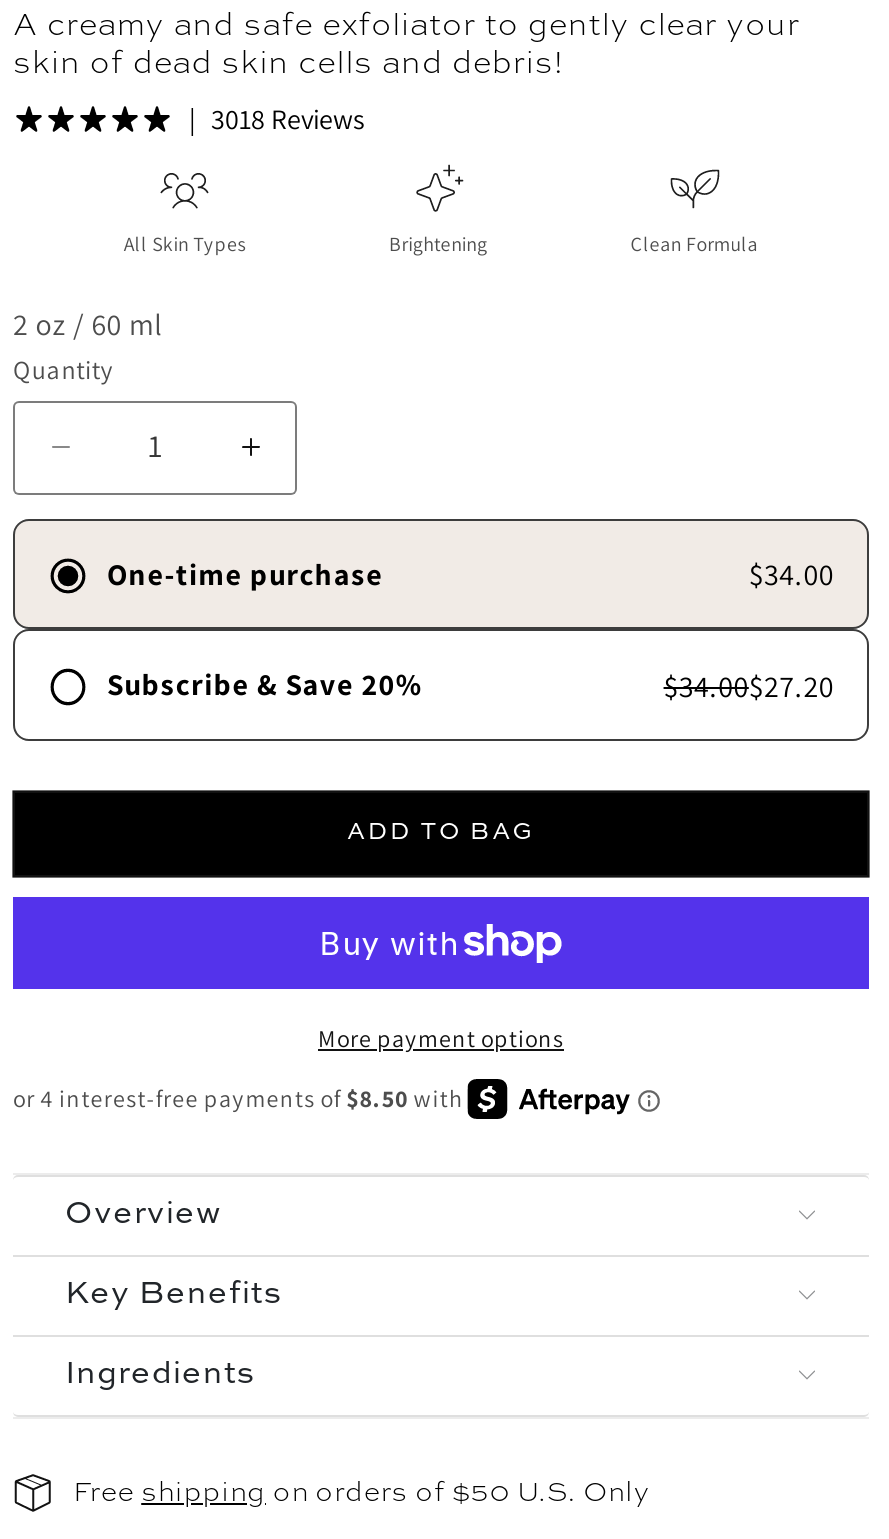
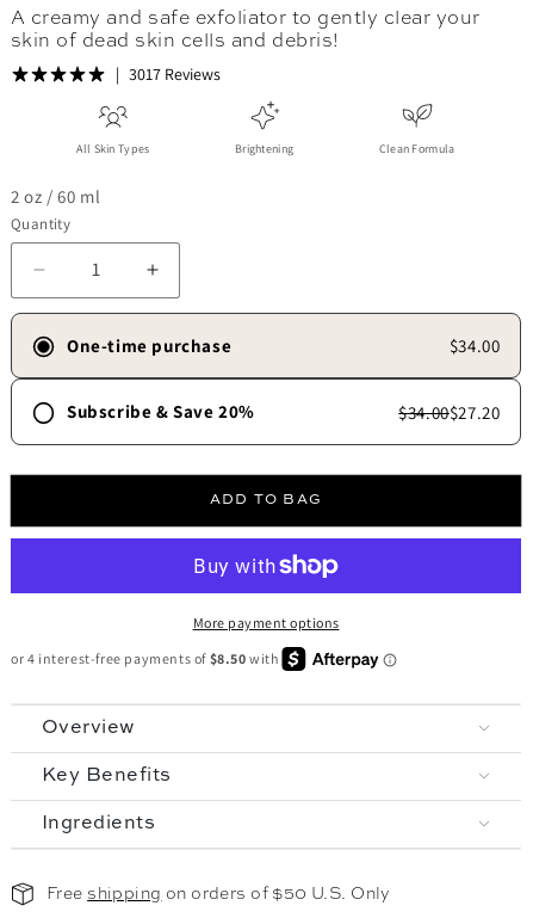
- 3018 Reviews
+ 3017 Reviews
